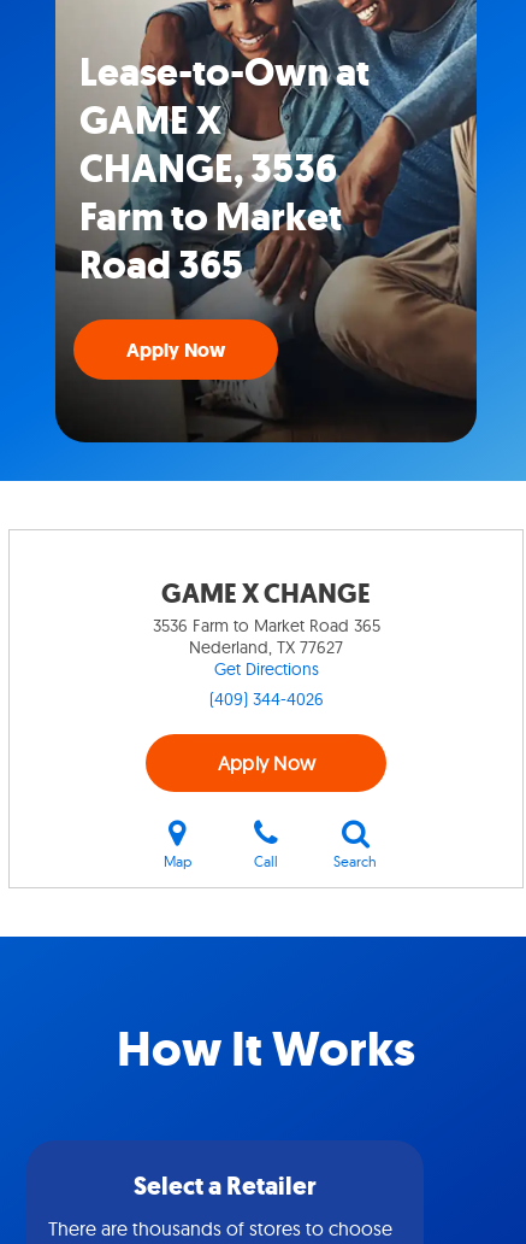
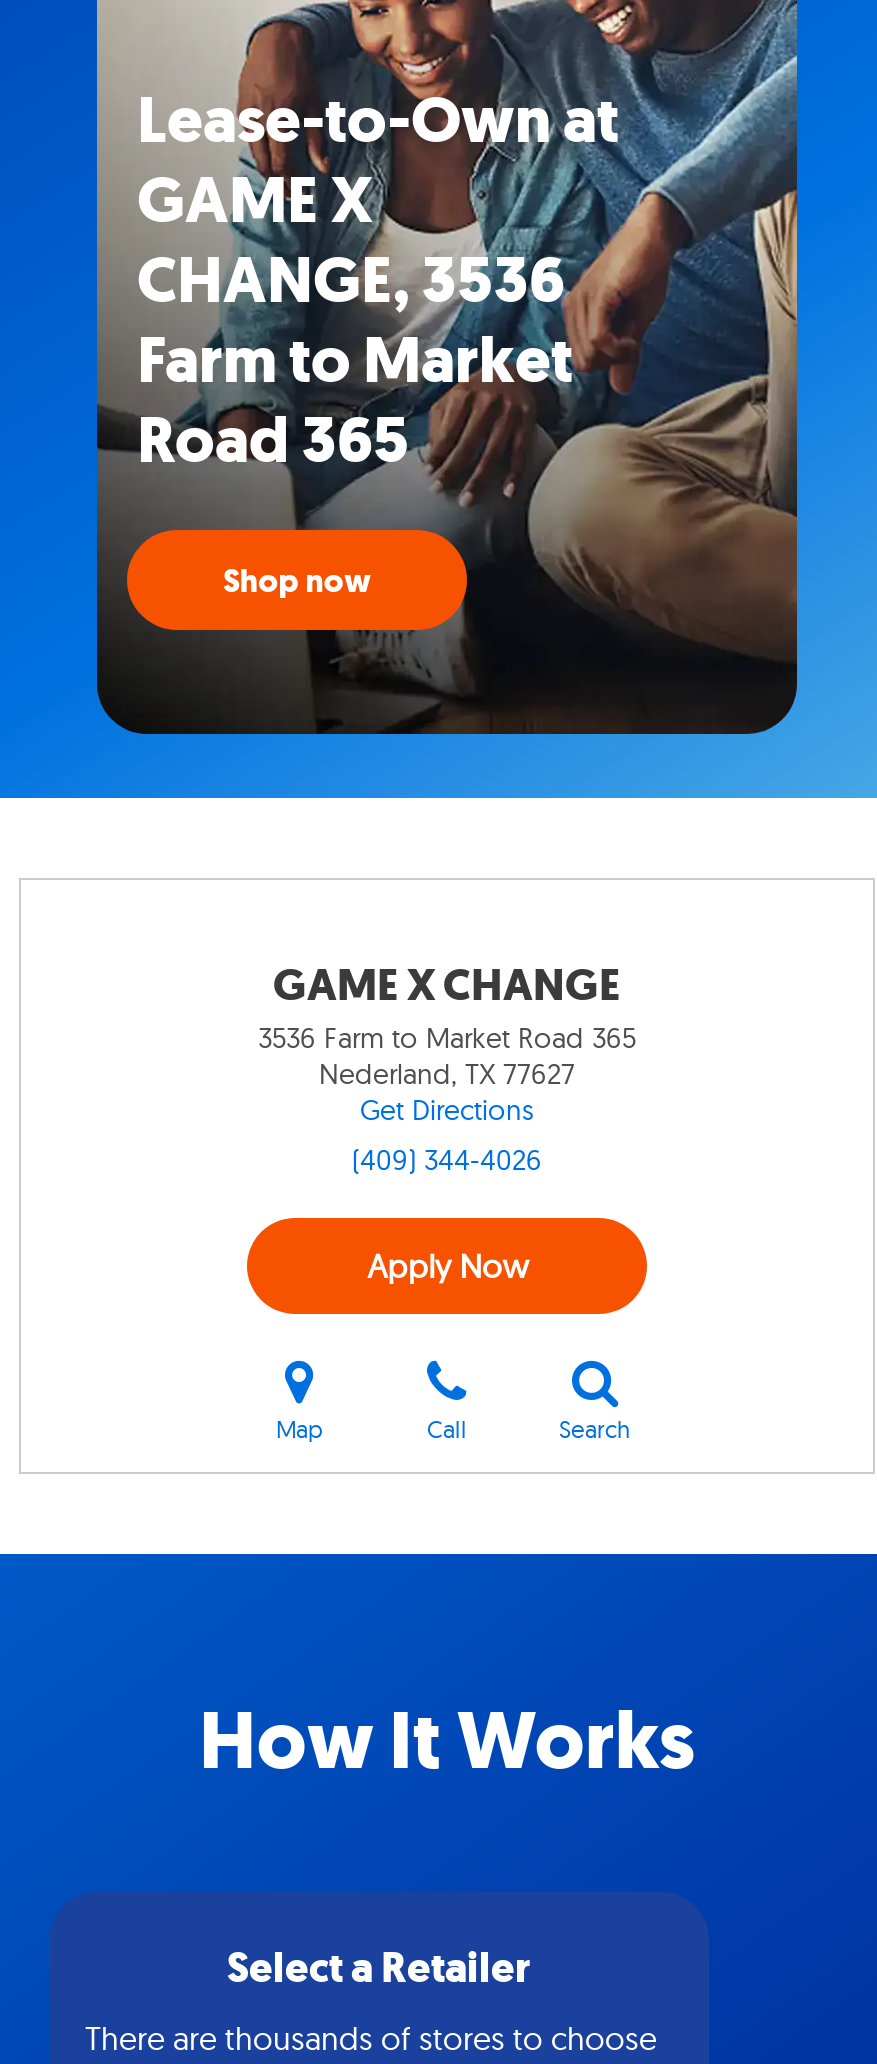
- Apply Now
+ Shop now
